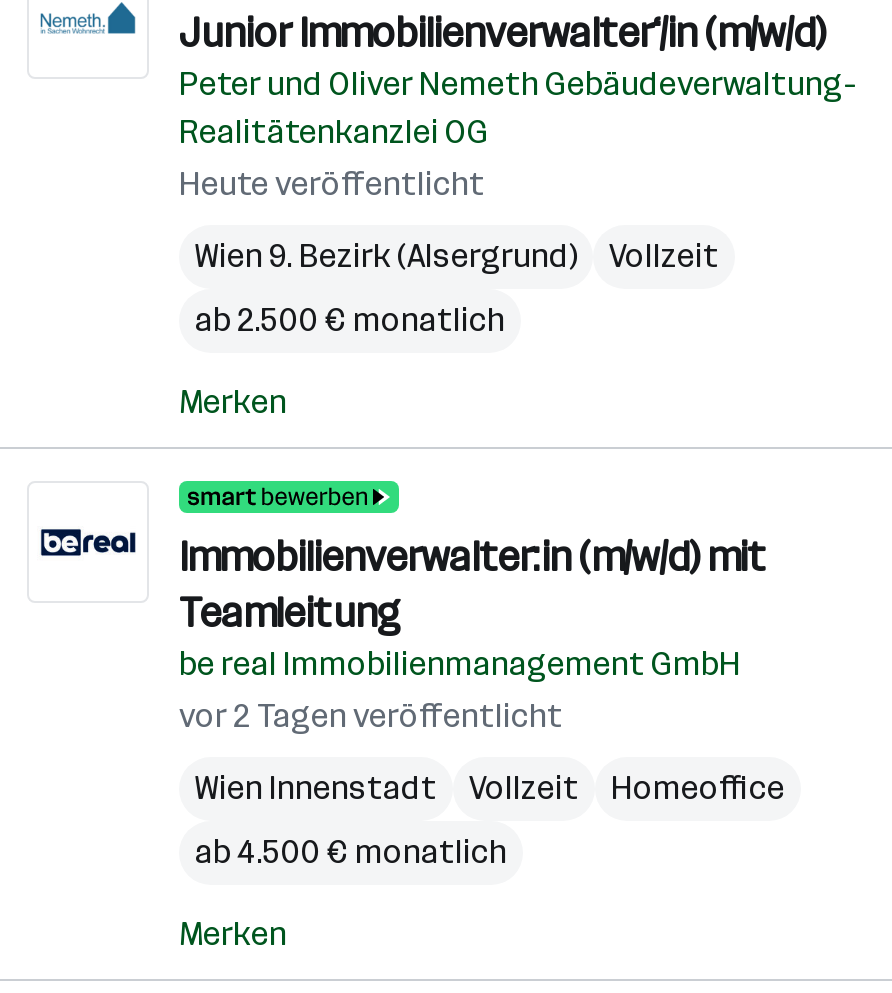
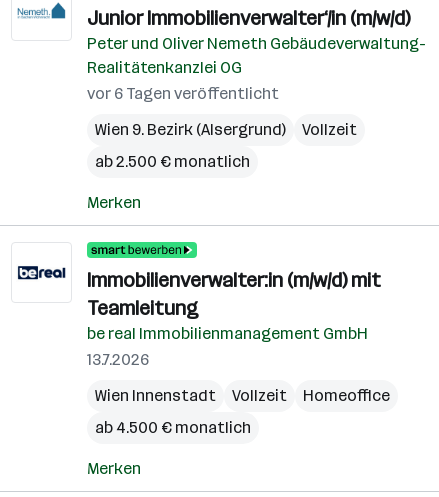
- Heute veröffentlicht
+ vor 6 Tagen veröffentlicht

- vor 2 Tagen veröffentlicht
+ 13.7.2026
